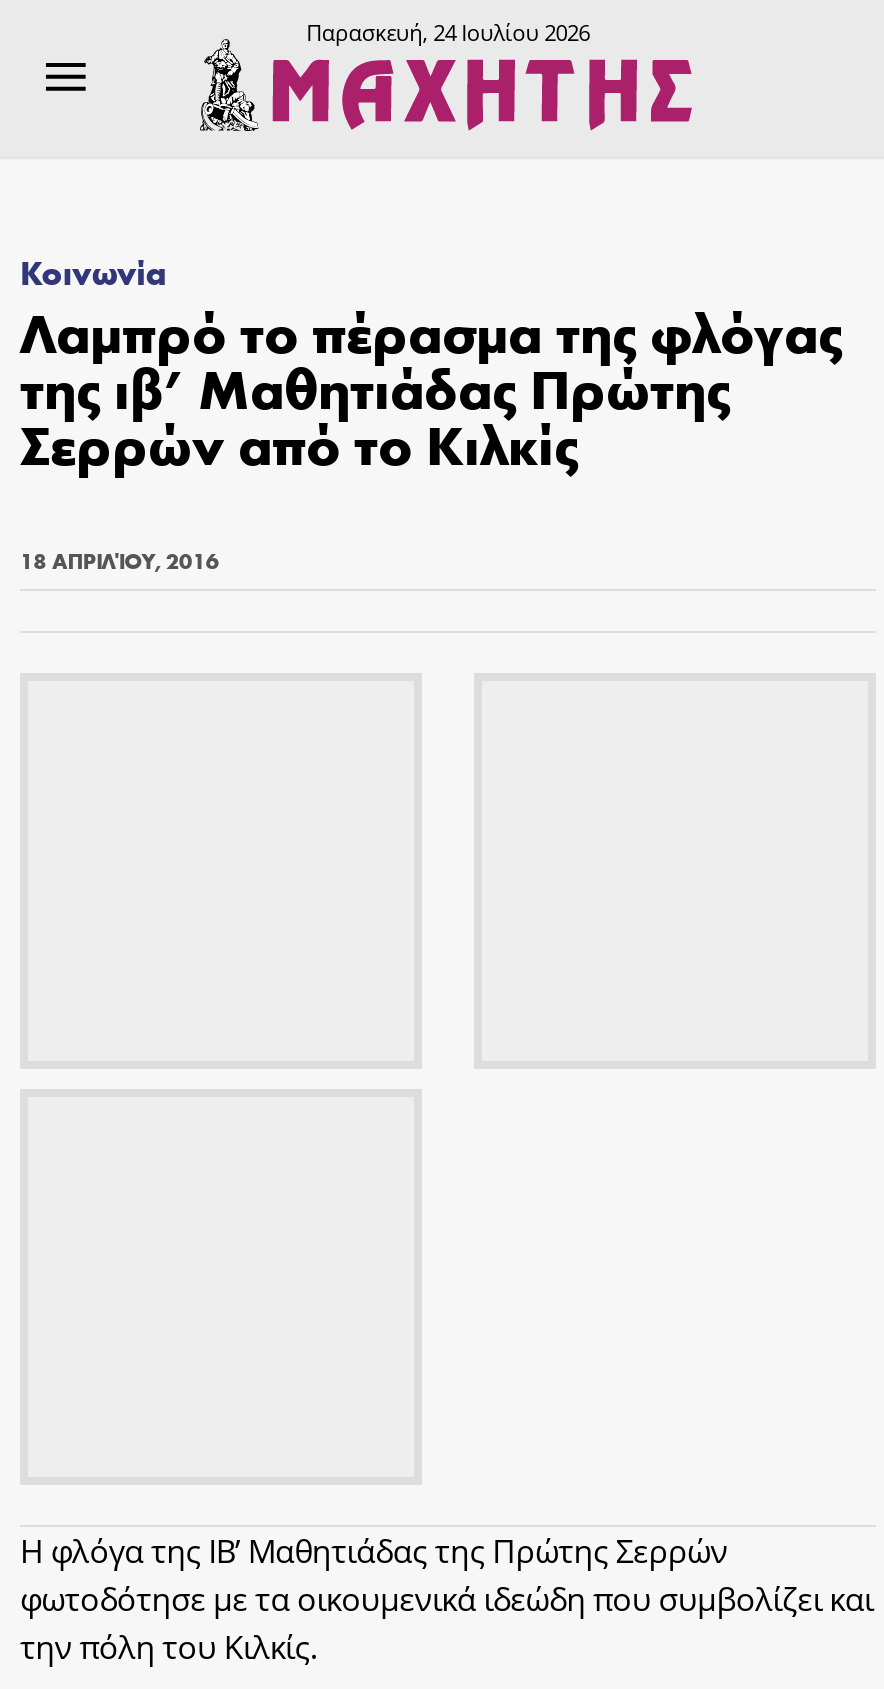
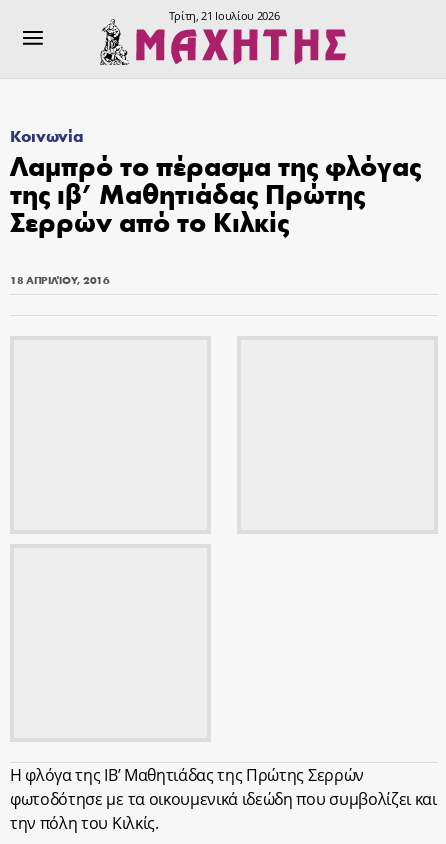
- Παρασκευή, 24 Ιουλίου 2026
+ Τρίτη, 21 Ιουλίου 2026
